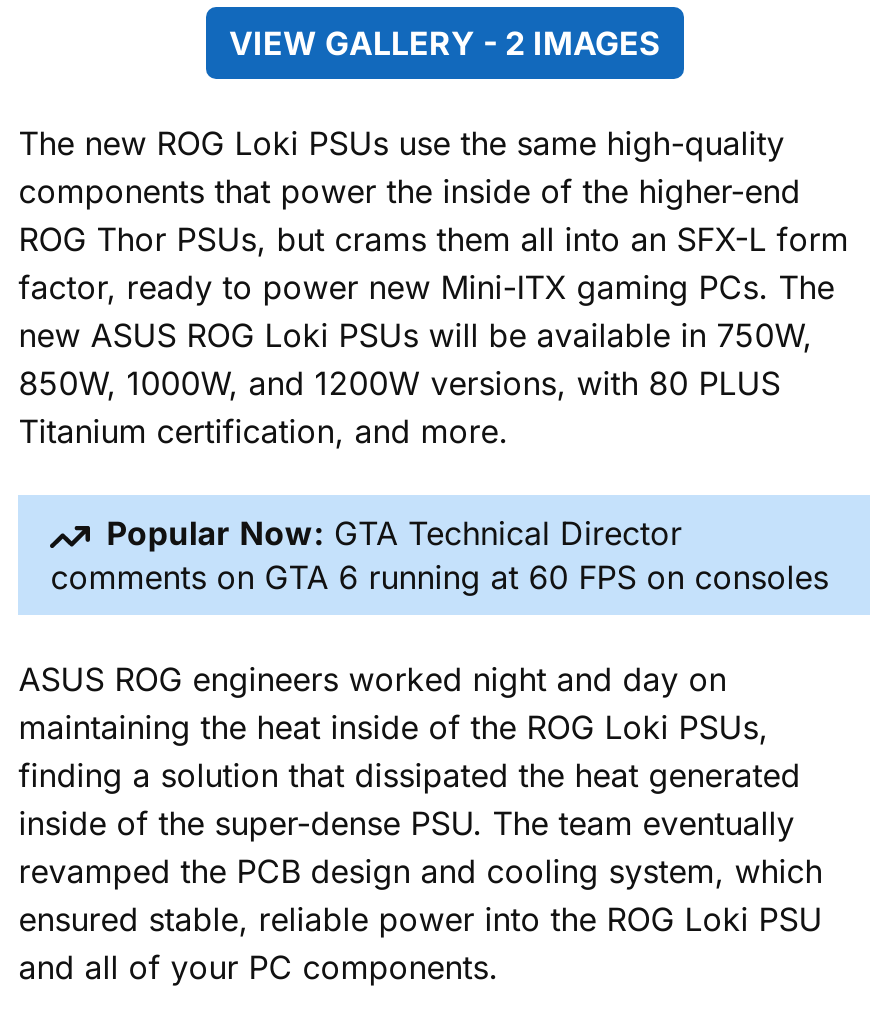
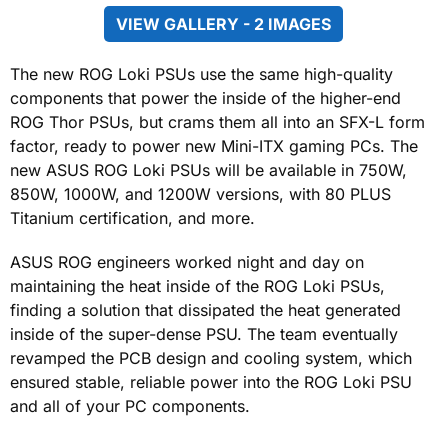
- Popular Now: GTA Technical Director
- comments on GTA 6 running at 60 FPS on consoles
